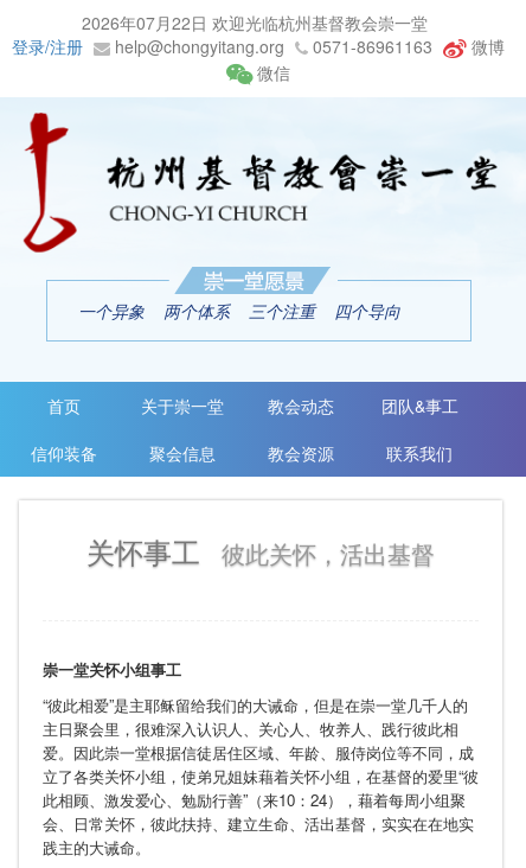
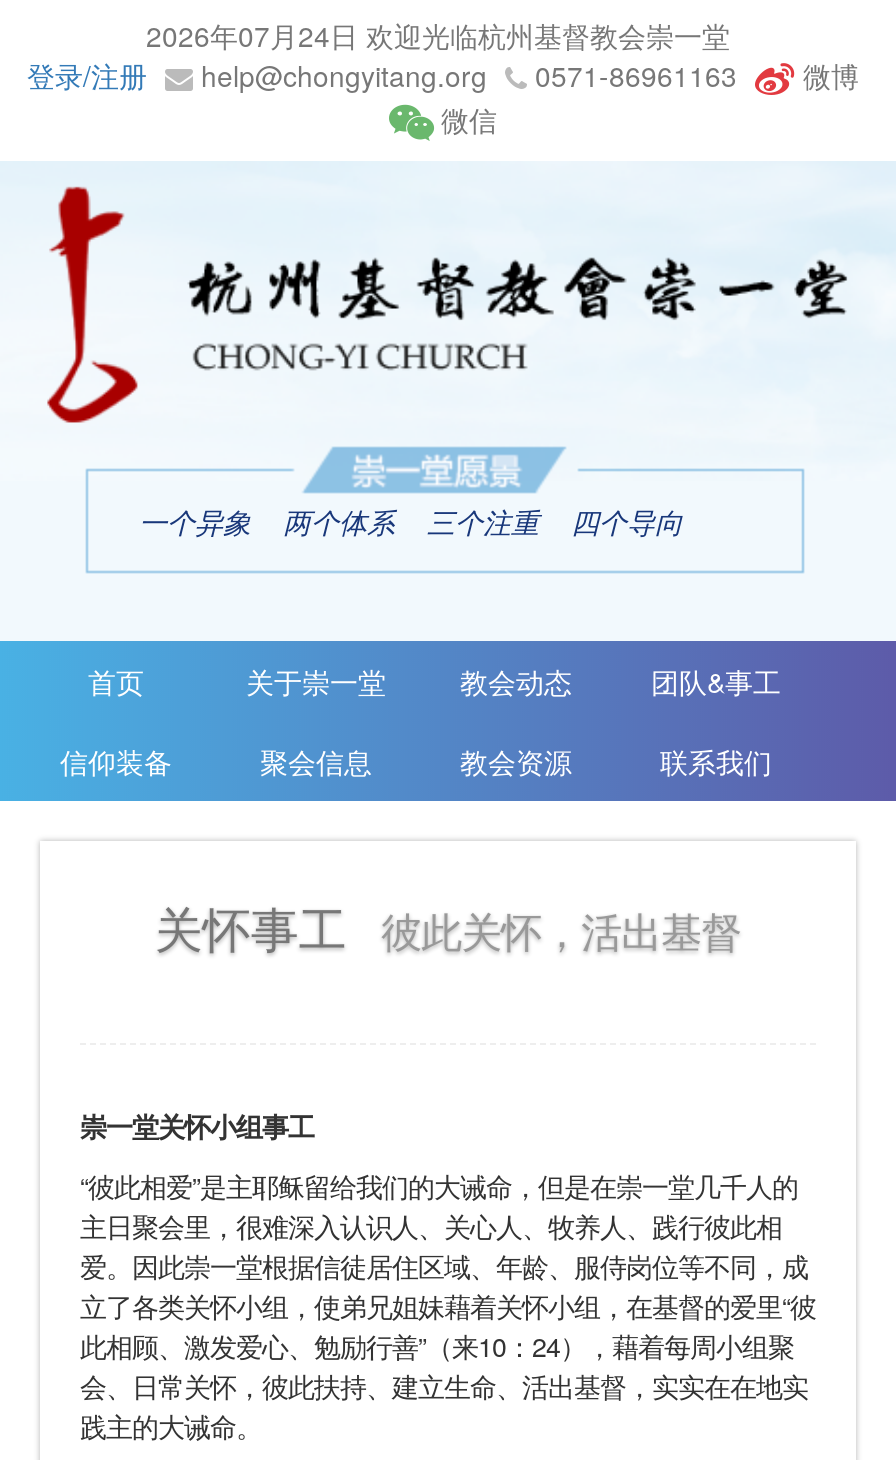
- 2026年07月22日 欢迎光临杭州基督教会崇一堂
+ 2026年07月24日 欢迎光临杭州基督教会崇一堂
